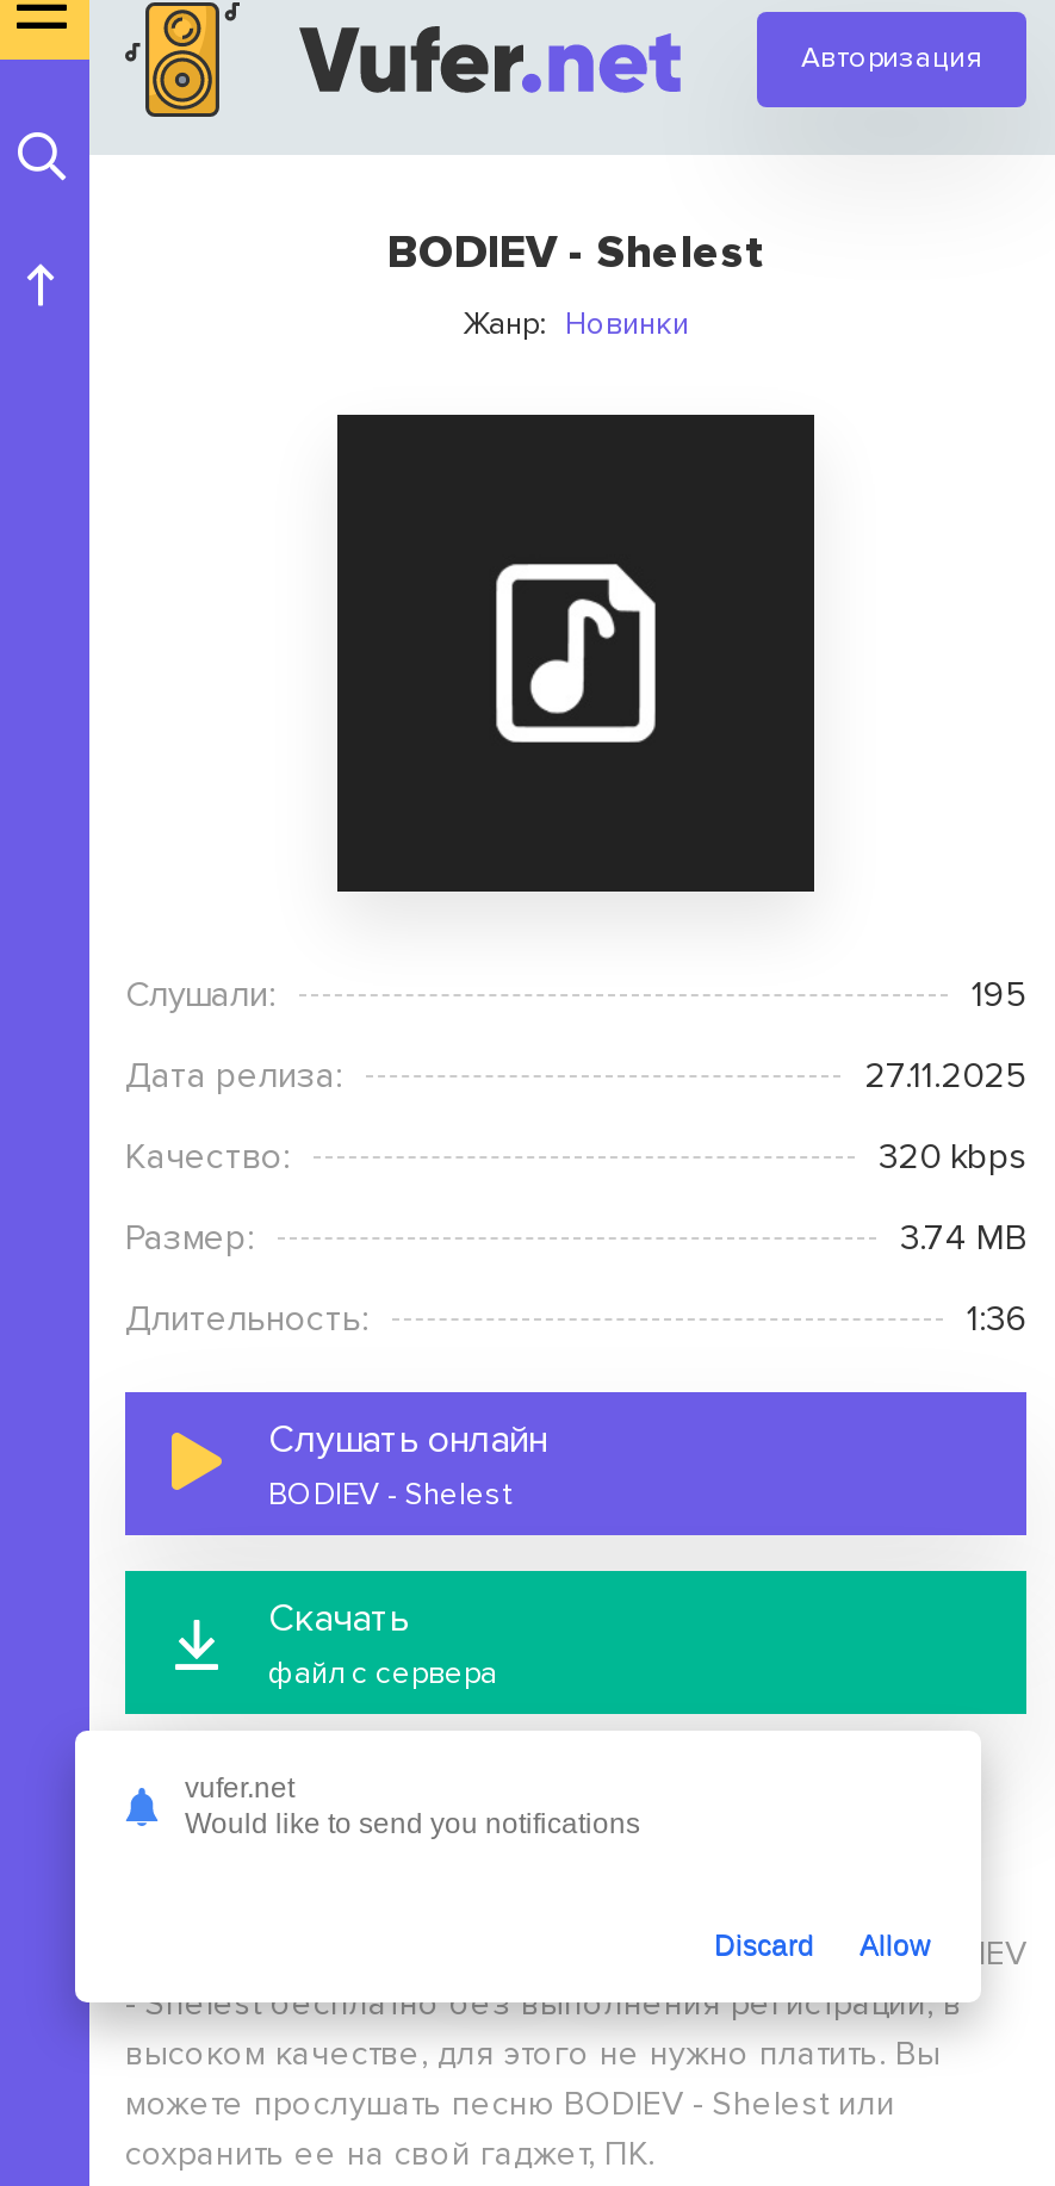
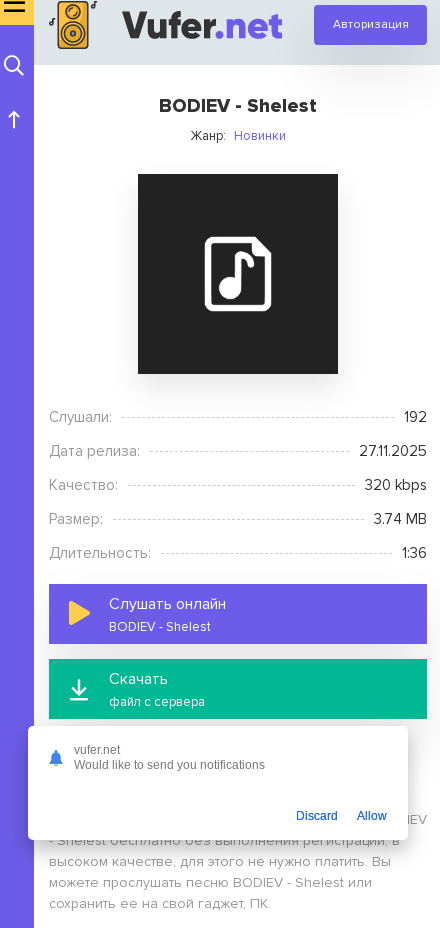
- 195
+ 192
